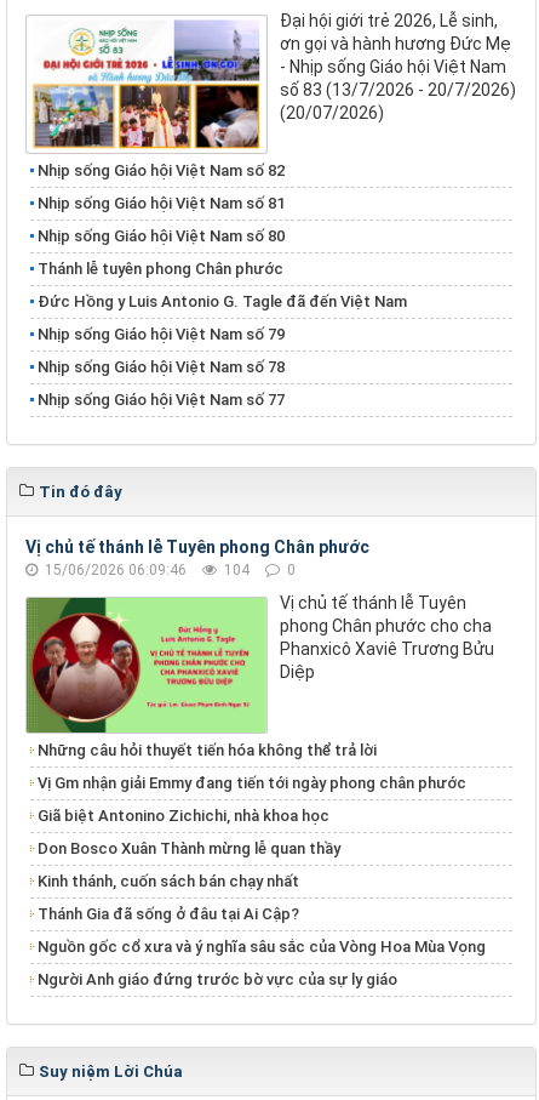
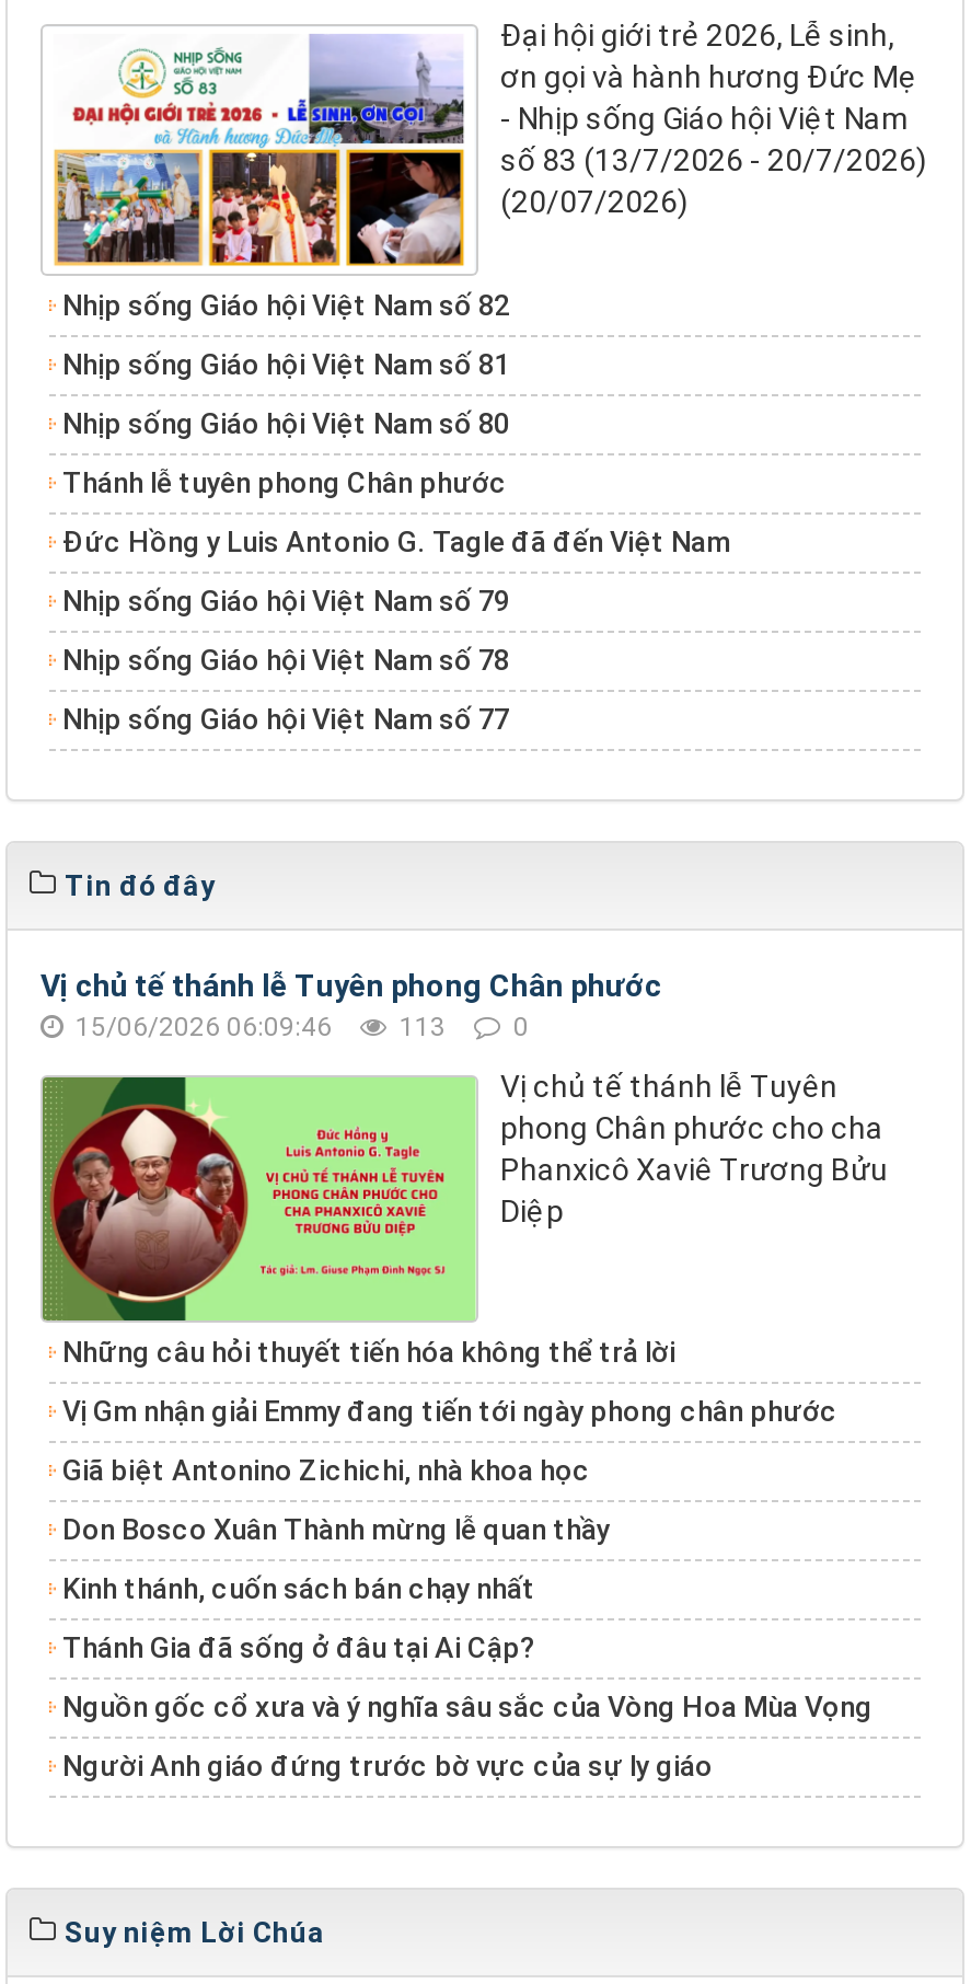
- 15/06/2026 06:09:46 104 0
+ 15/06/2026 06:09:46 113 0
